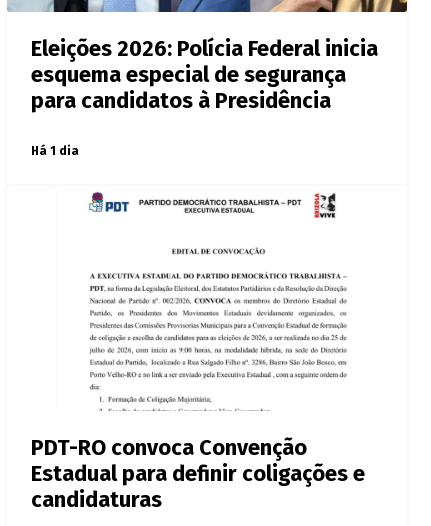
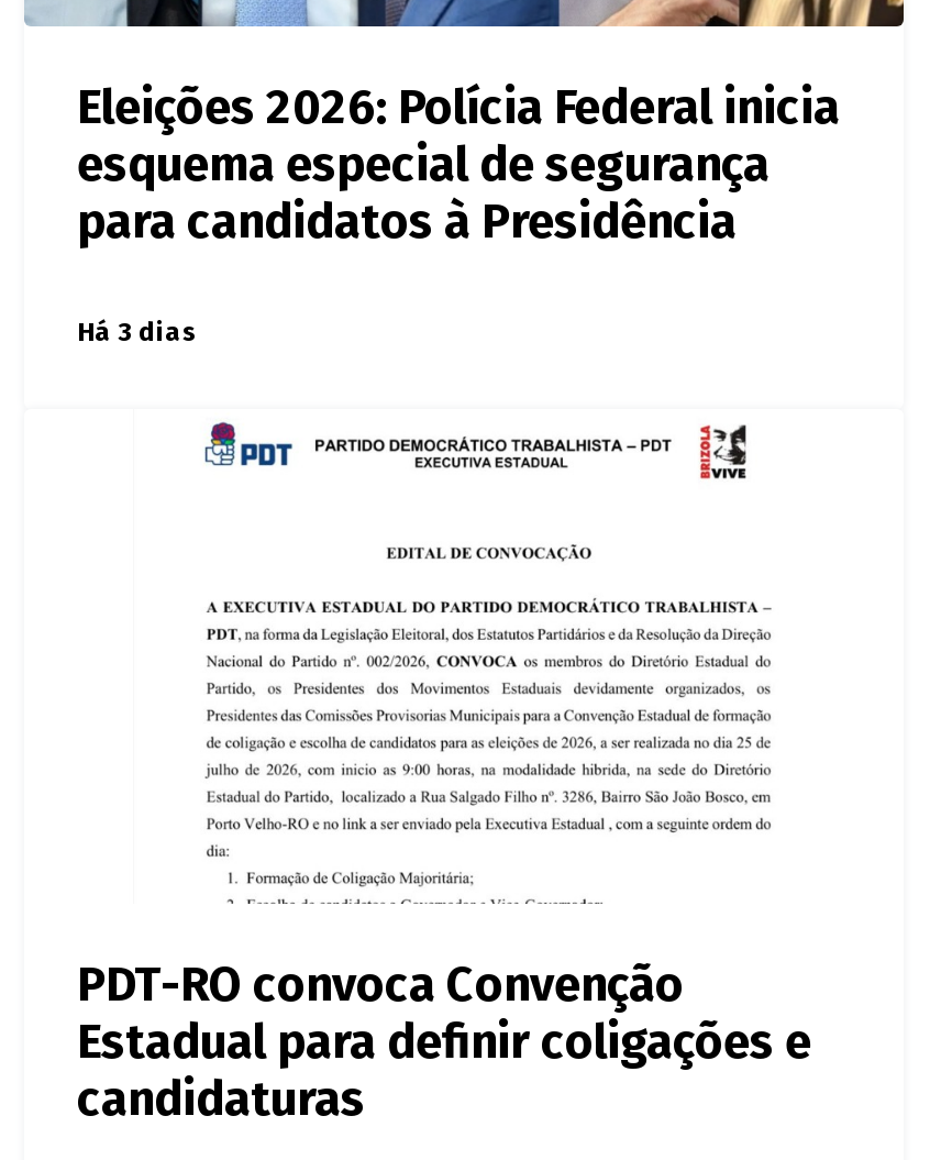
- Há 1 dia
+ Há 3 dias
